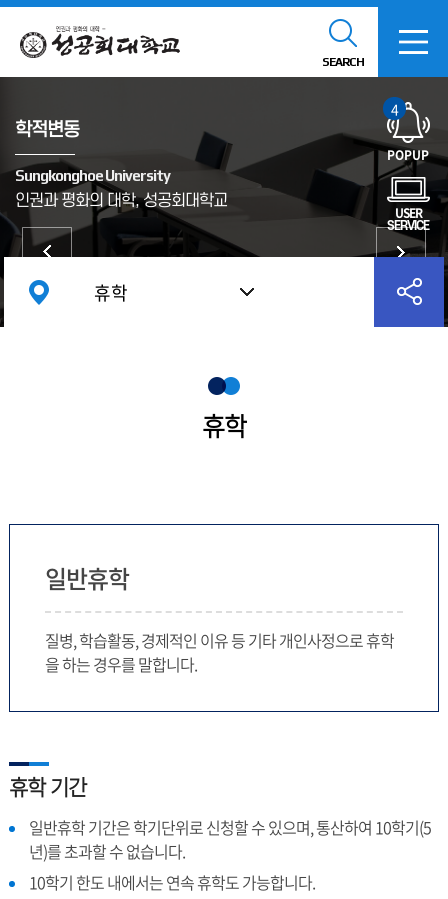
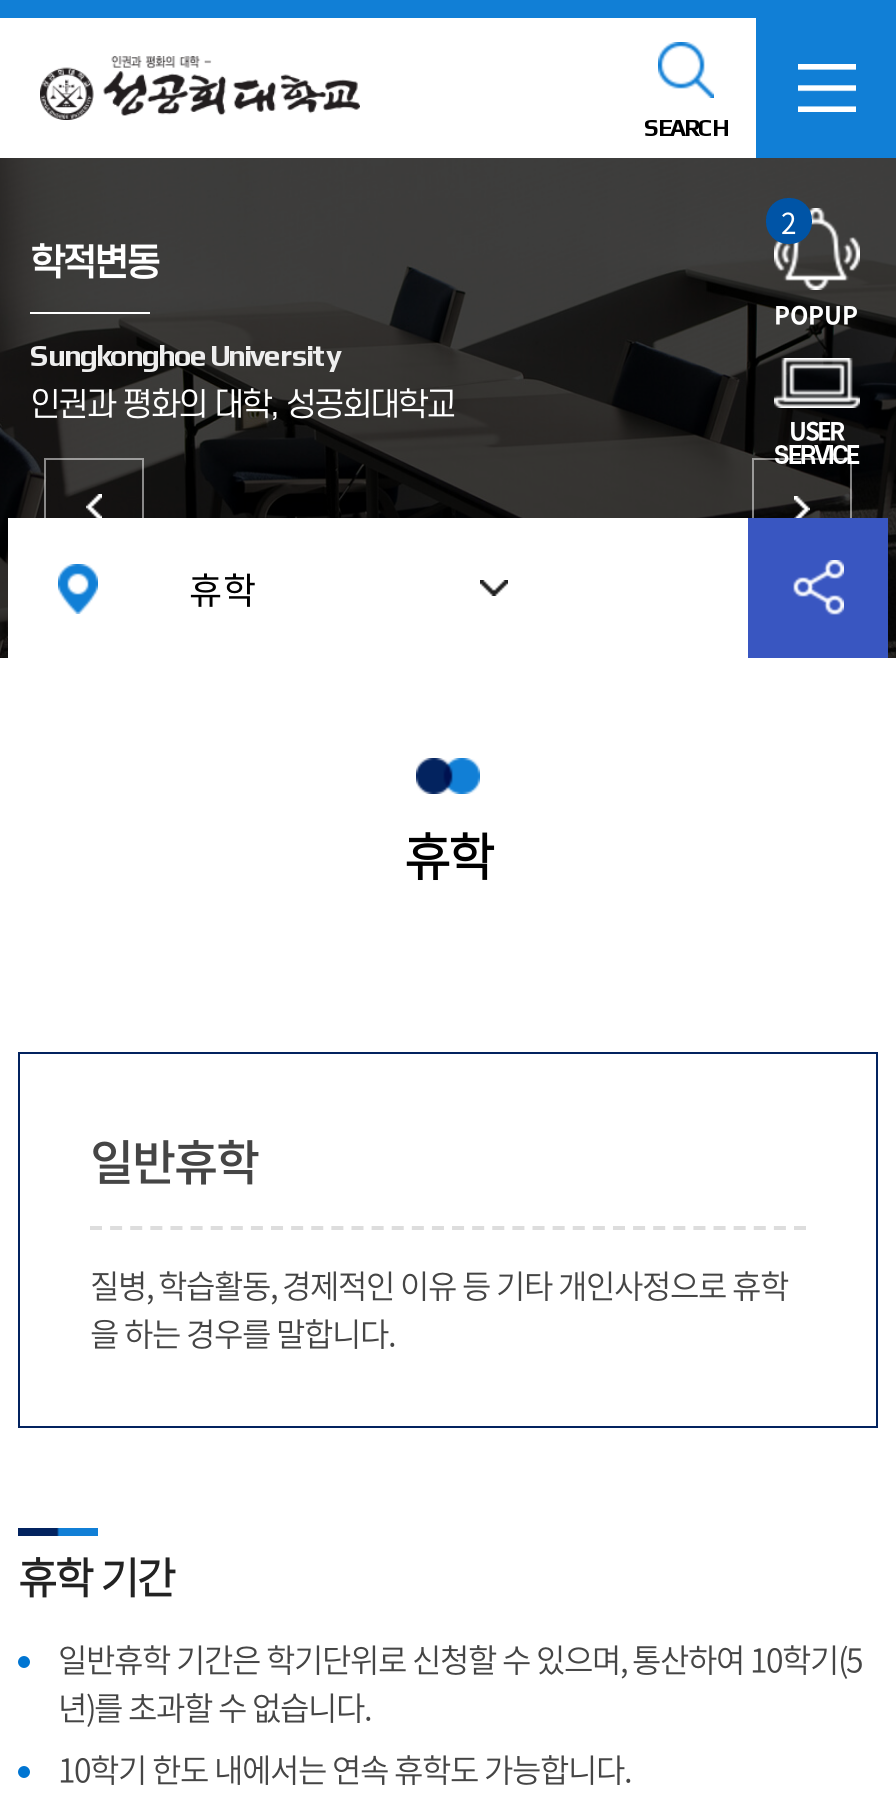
- 4
+ 2
